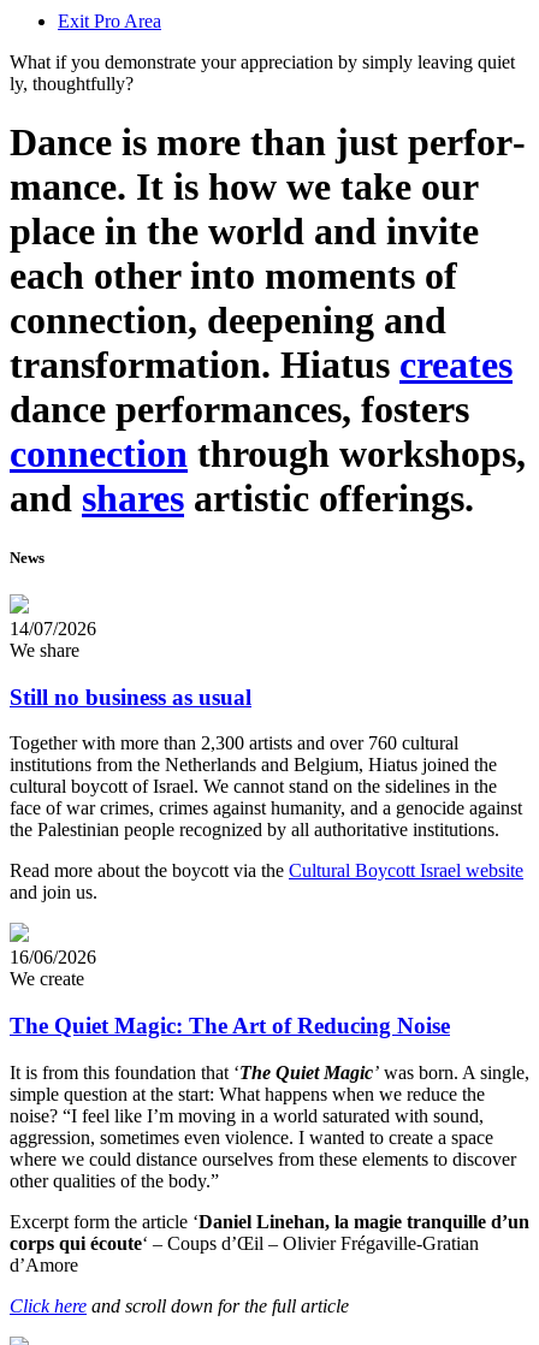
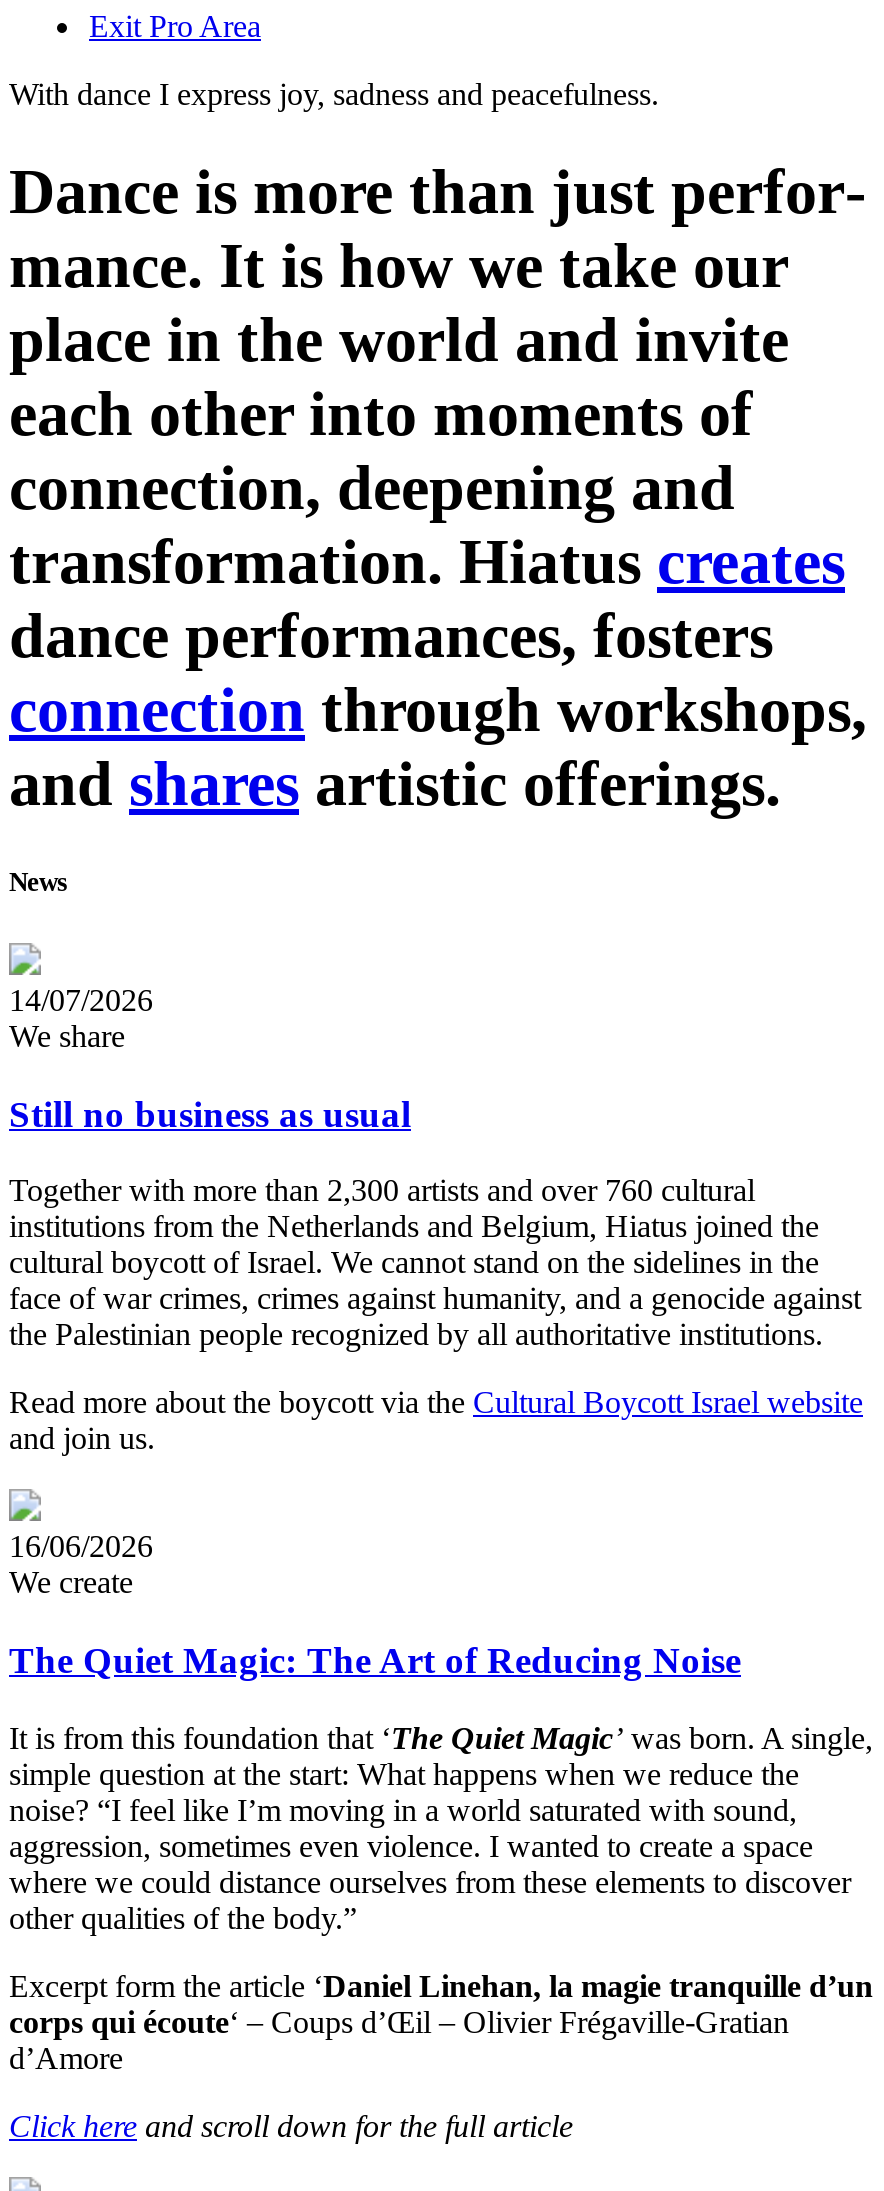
- Wha t i f you demonstrate your appreciation by simply l eaving quiet
- ly, t houghtfully?
+ With dance I express j oy, sadness and peacefulness.
